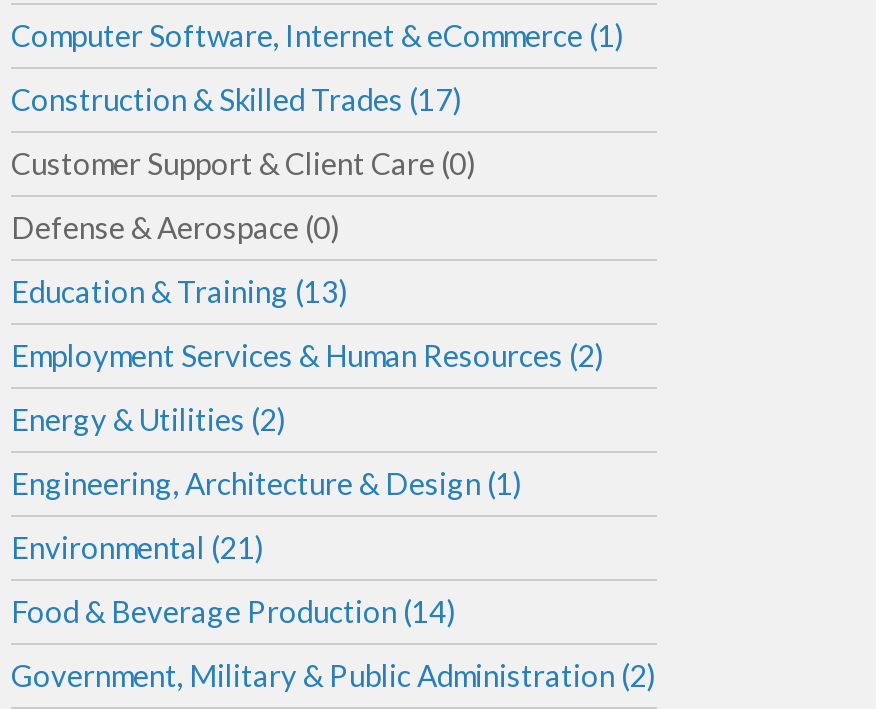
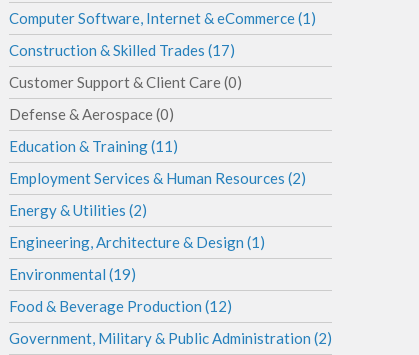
- Education & Training (13)
+ Education & Training (11)

- Environmental (21)
+ Environmental (19)

- Food & Beverage Production (14)
+ Food & Beverage Production (12)
